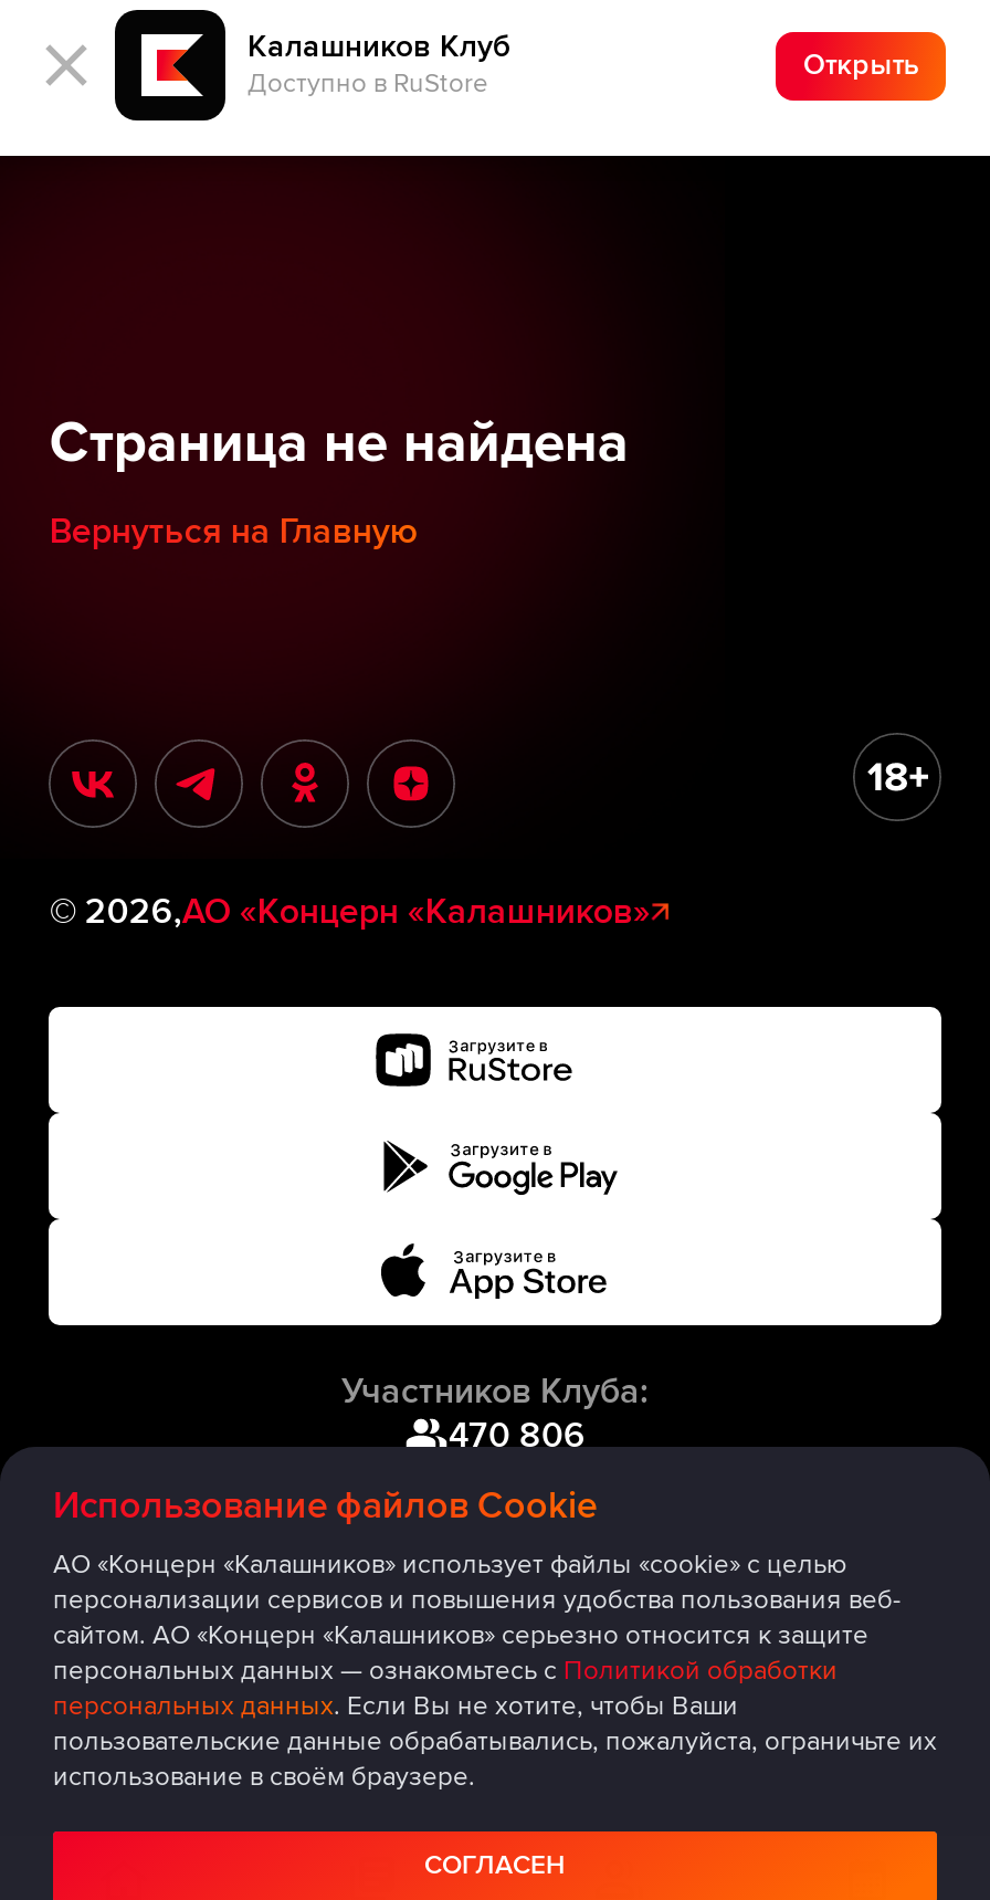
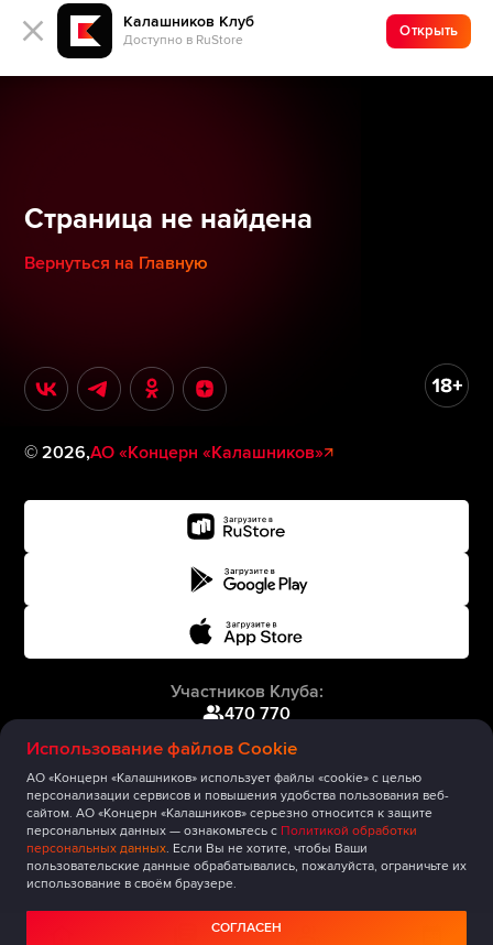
- 470 806
+ 470 770
